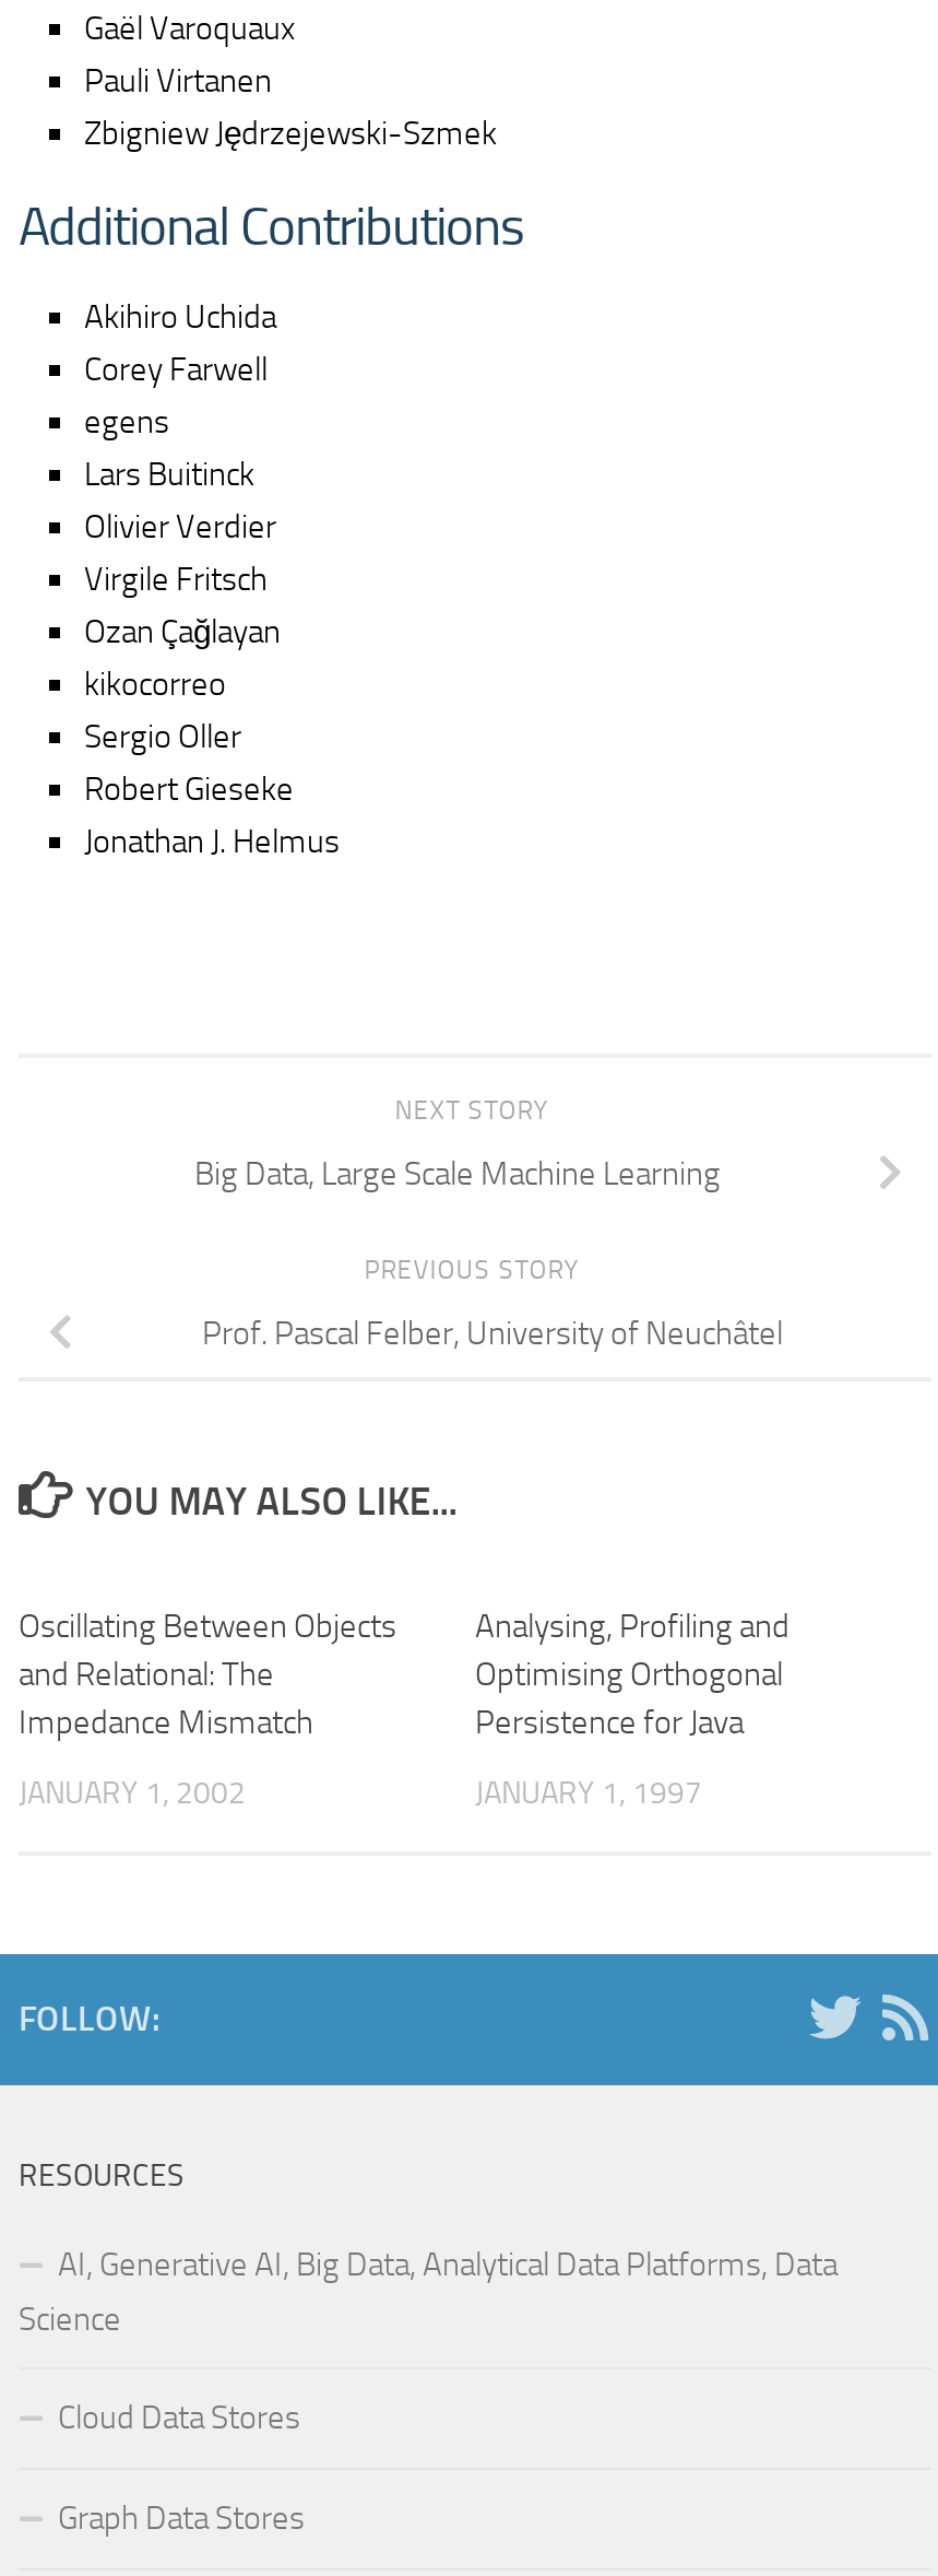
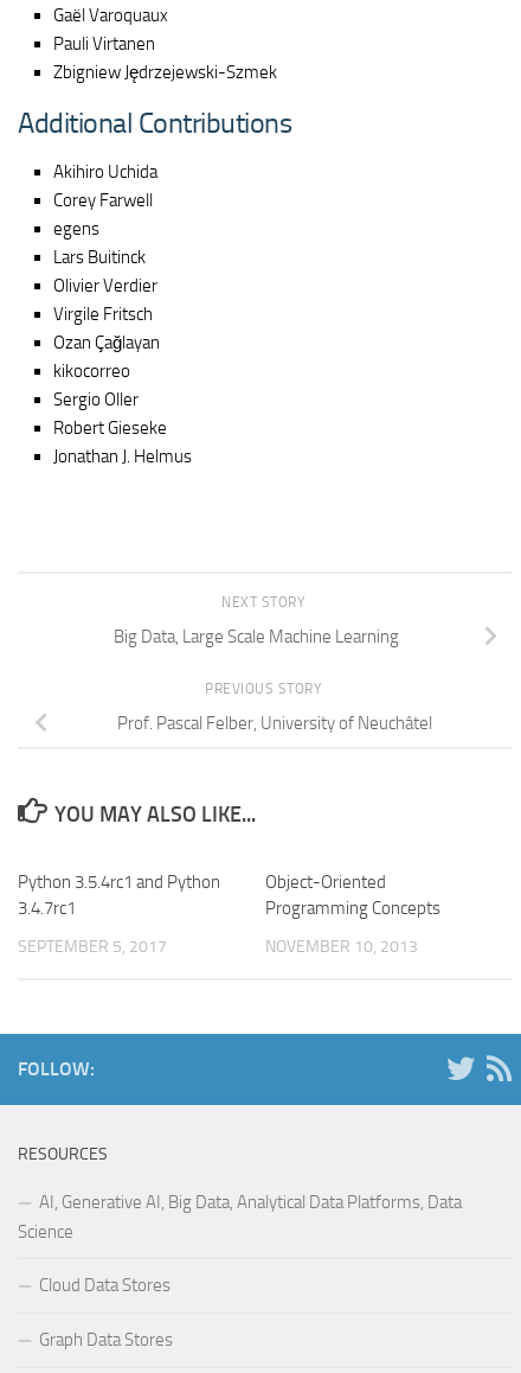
- Oscillating Between Objects
- and Relational: The
- Impedance Mismatch
+ Python 3.5.4rc1 and Python
+ 3.4.7rc1

- Analysing, Profiling and
- Optimising Orthogonal
- Persistence for Java
+ Object-Oriented
+ Programming Concepts

- JANUARY 1, 2002
+ SEPTEMBER 5, 2017

- JANUARY 1, 1997
+ NOVEMBER 10, 2013
